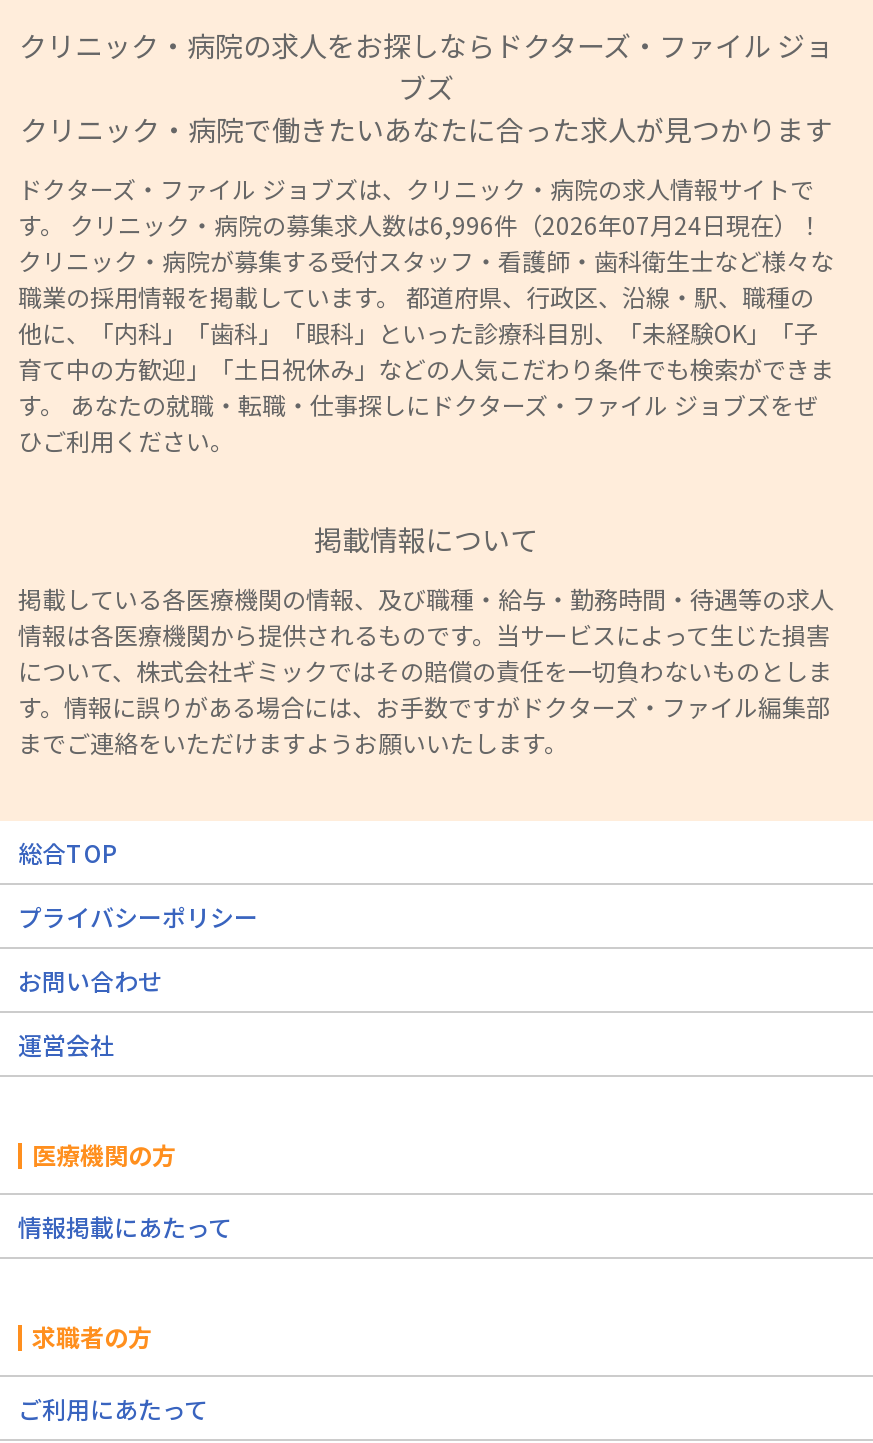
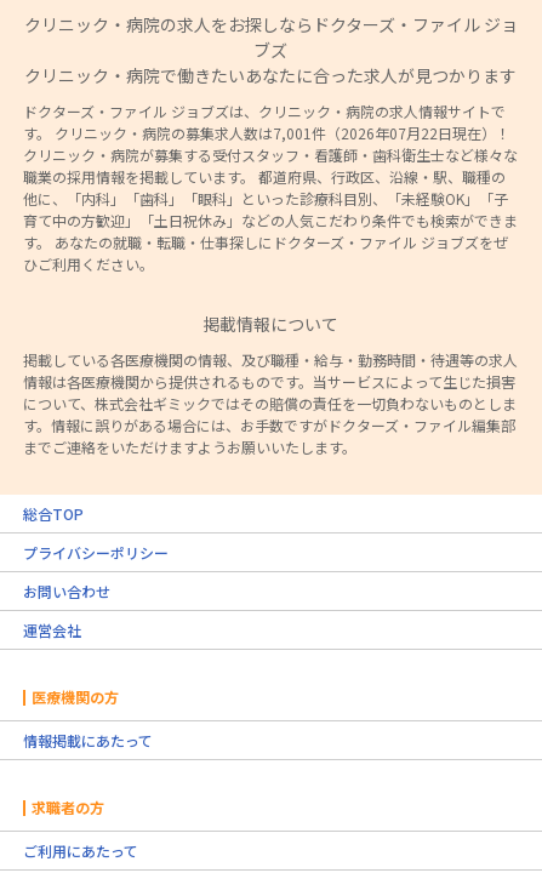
- す。 クリニック・病院の募集求人数は6,996件（2026年07月24日現在）！
+ す。 クリニック・病院の募集求人数は7,001件（2026年07月22日現在）！
